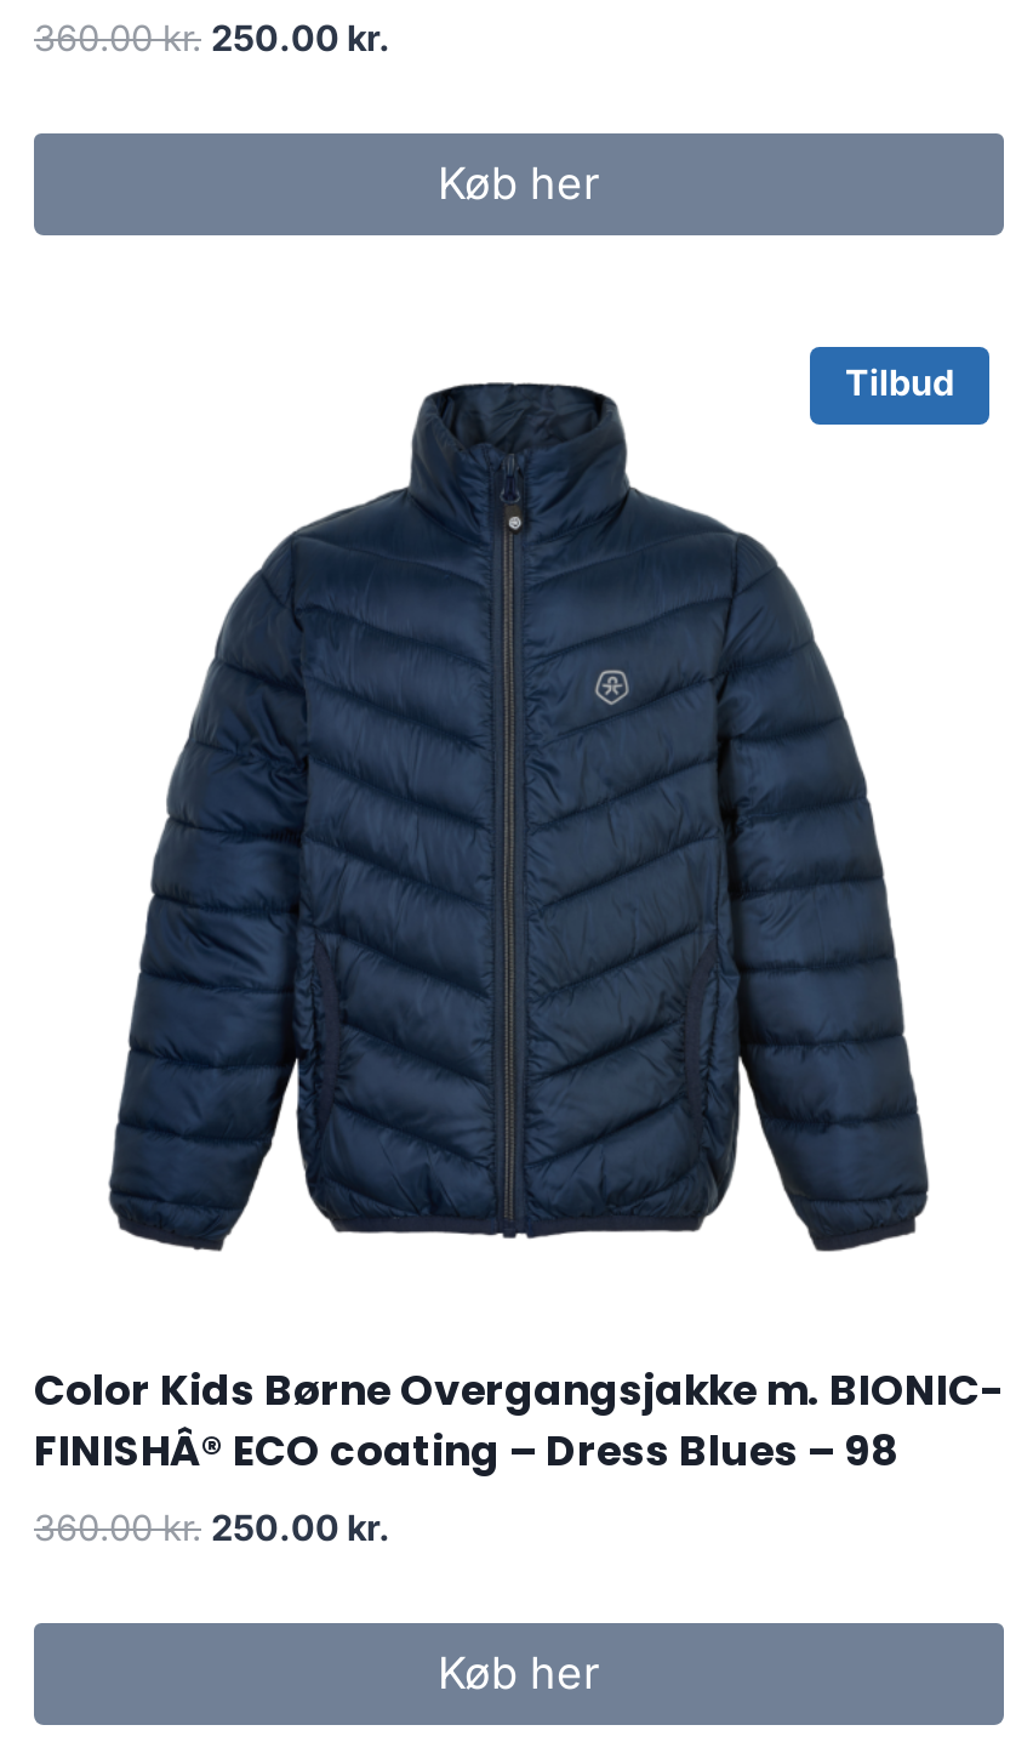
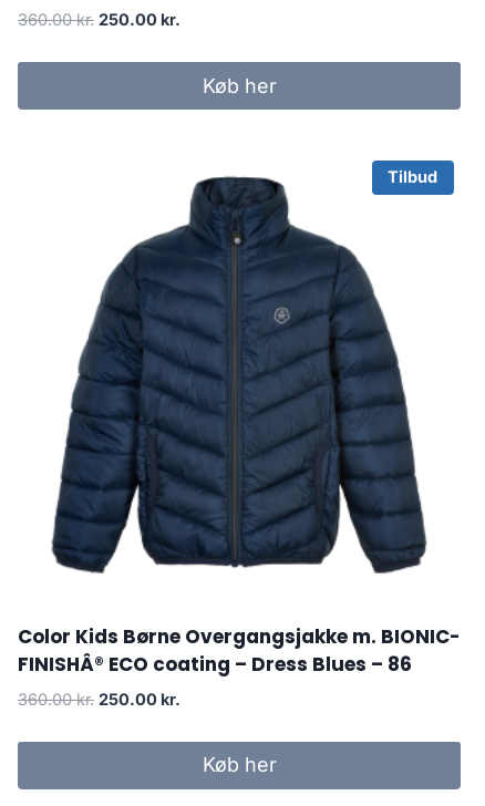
- FINISHÂ® ECO coating – Dress Blues – 98
+ FINISHÂ® ECO coating – Dress Blues – 86
